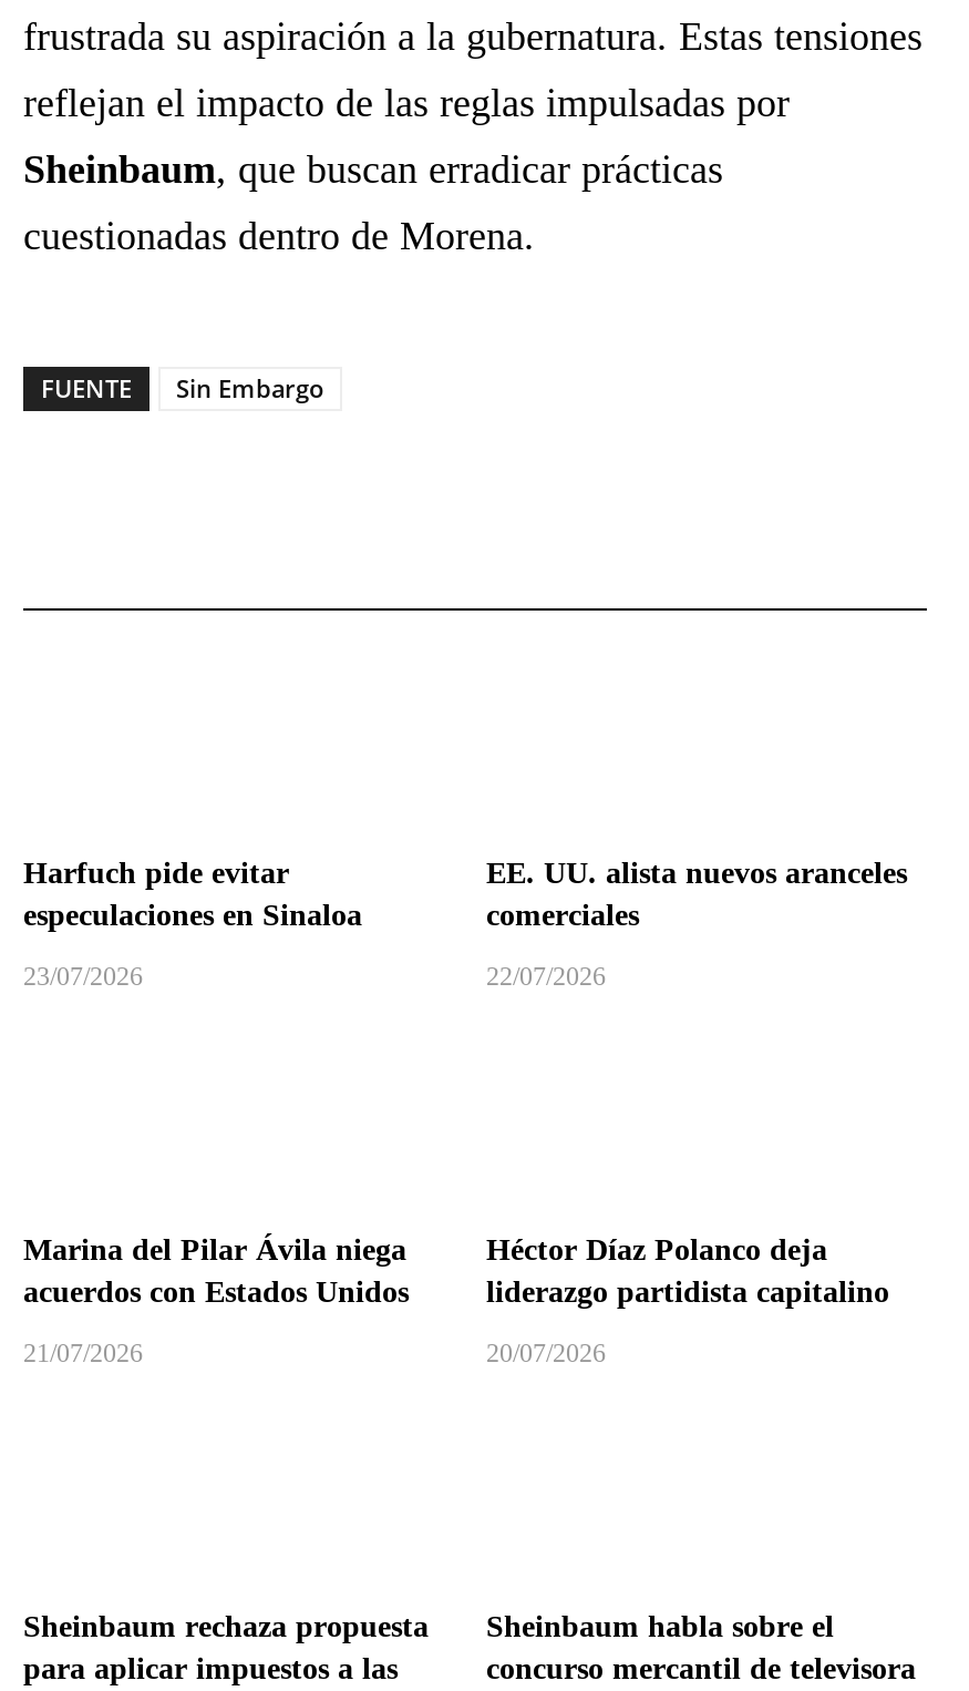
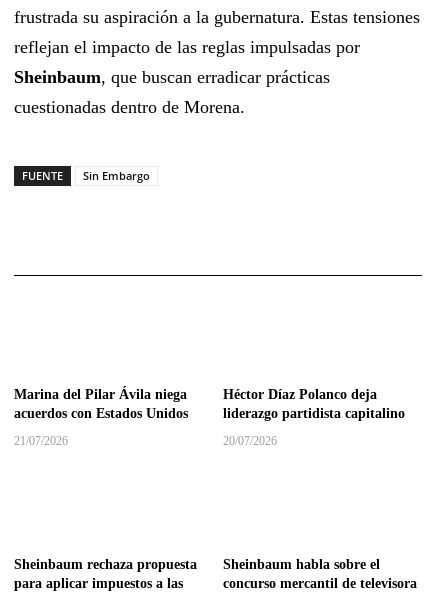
- Harfuch pide evitar
- especulaciones en Sinaloa
- 23/07/2026

- EE. UU. alista nuevos aranceles
- comerciales
- 22/07/2026
